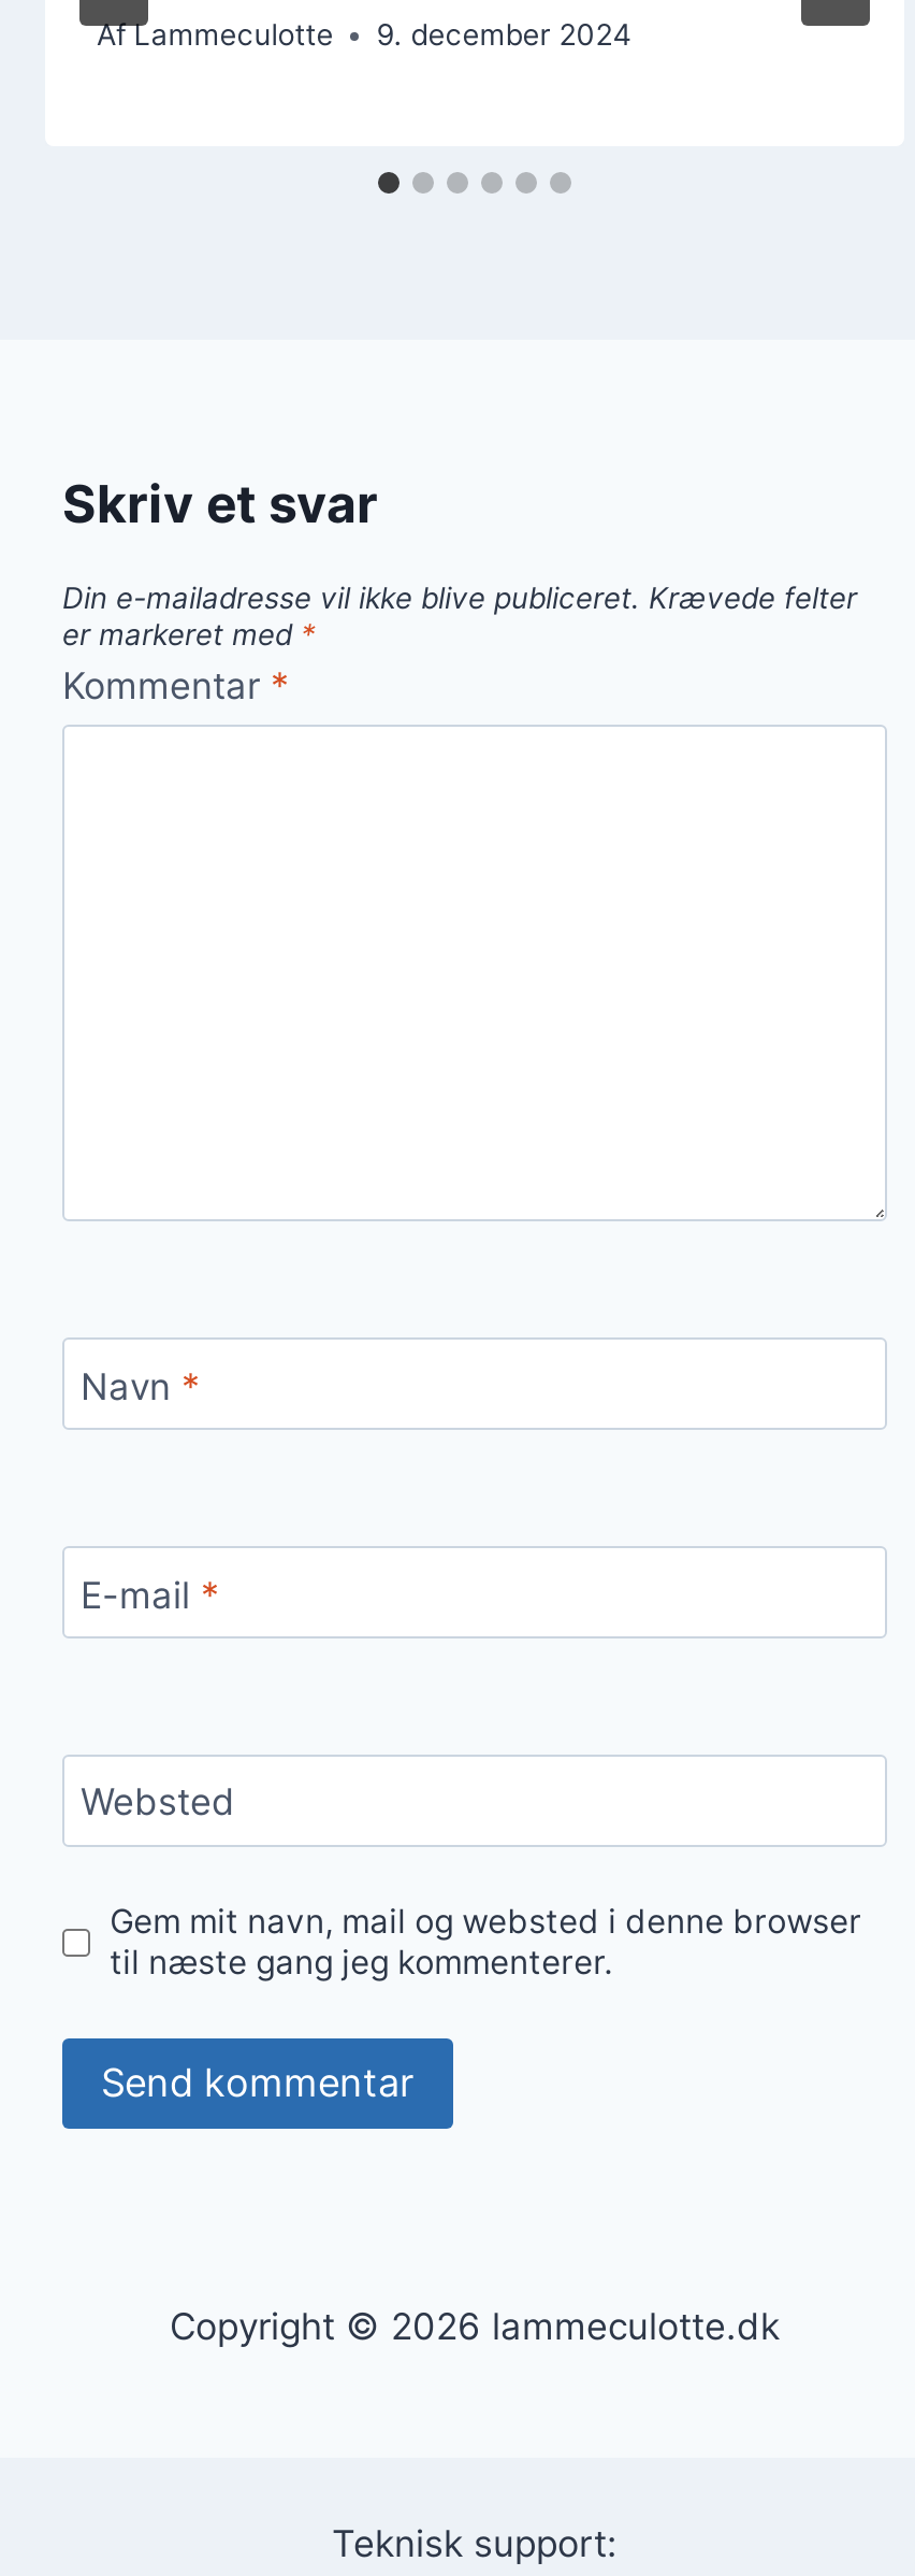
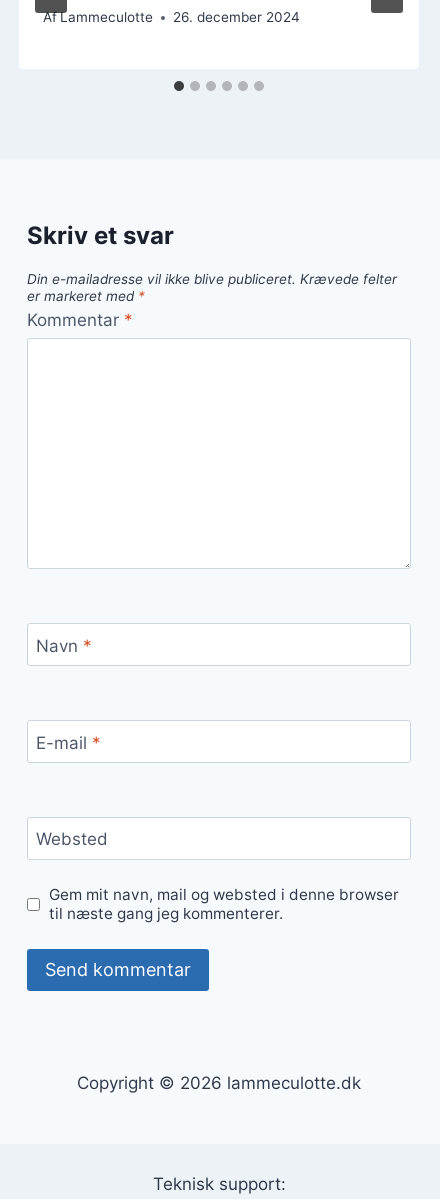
- Af Lammeculotte 9. december 2024
+ Af Lammeculotte 26. december 2024
